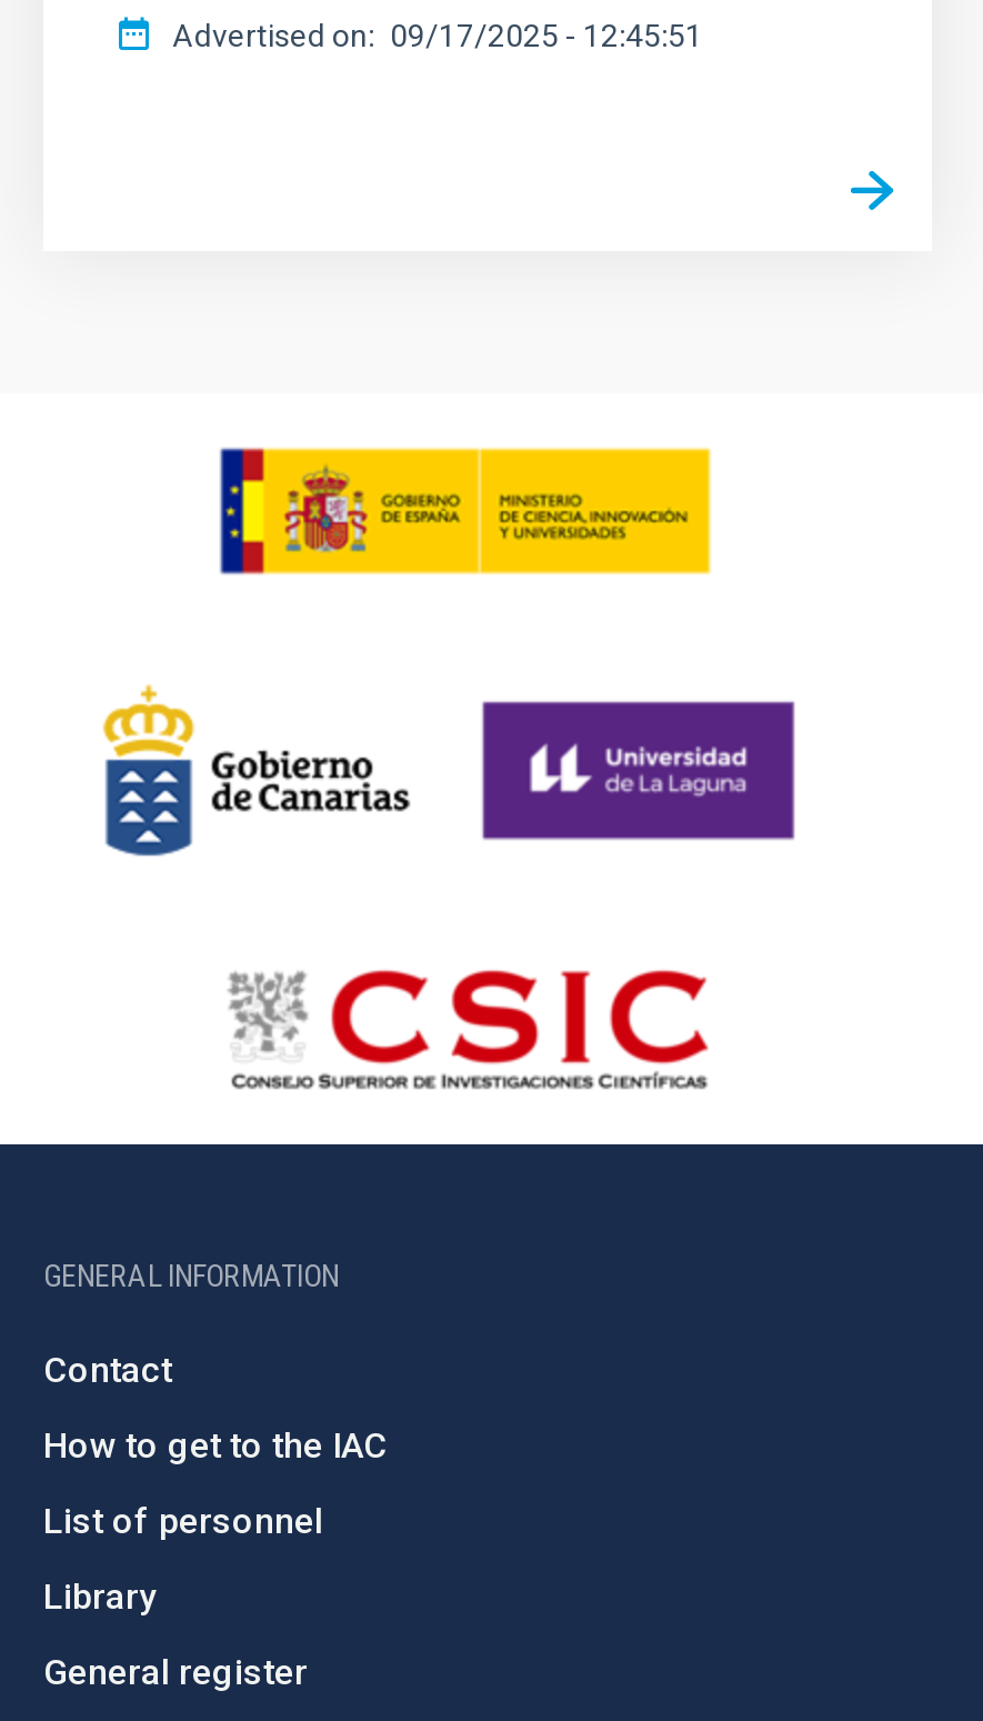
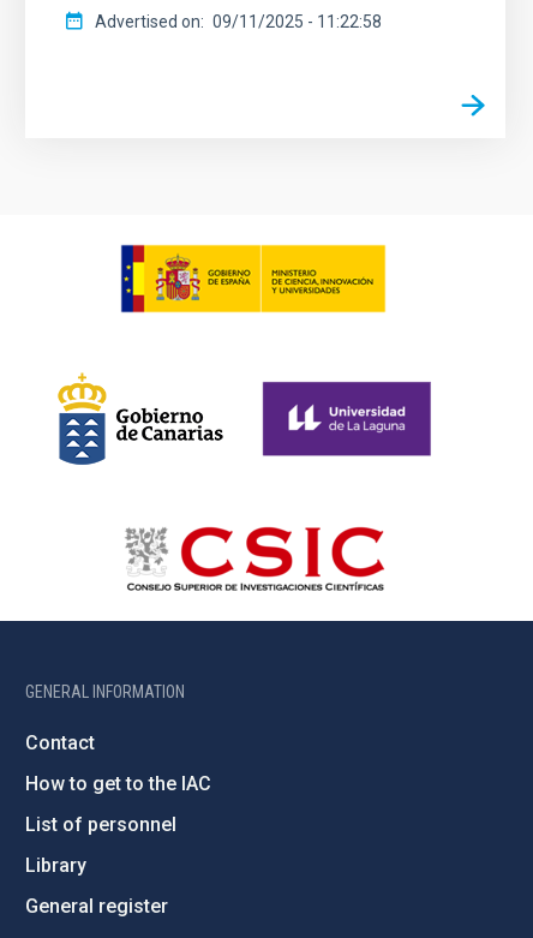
- Advertised on 09/17/2025 - 12:45:51
+ Advertised on 09/11/2025 - 11:22:58
